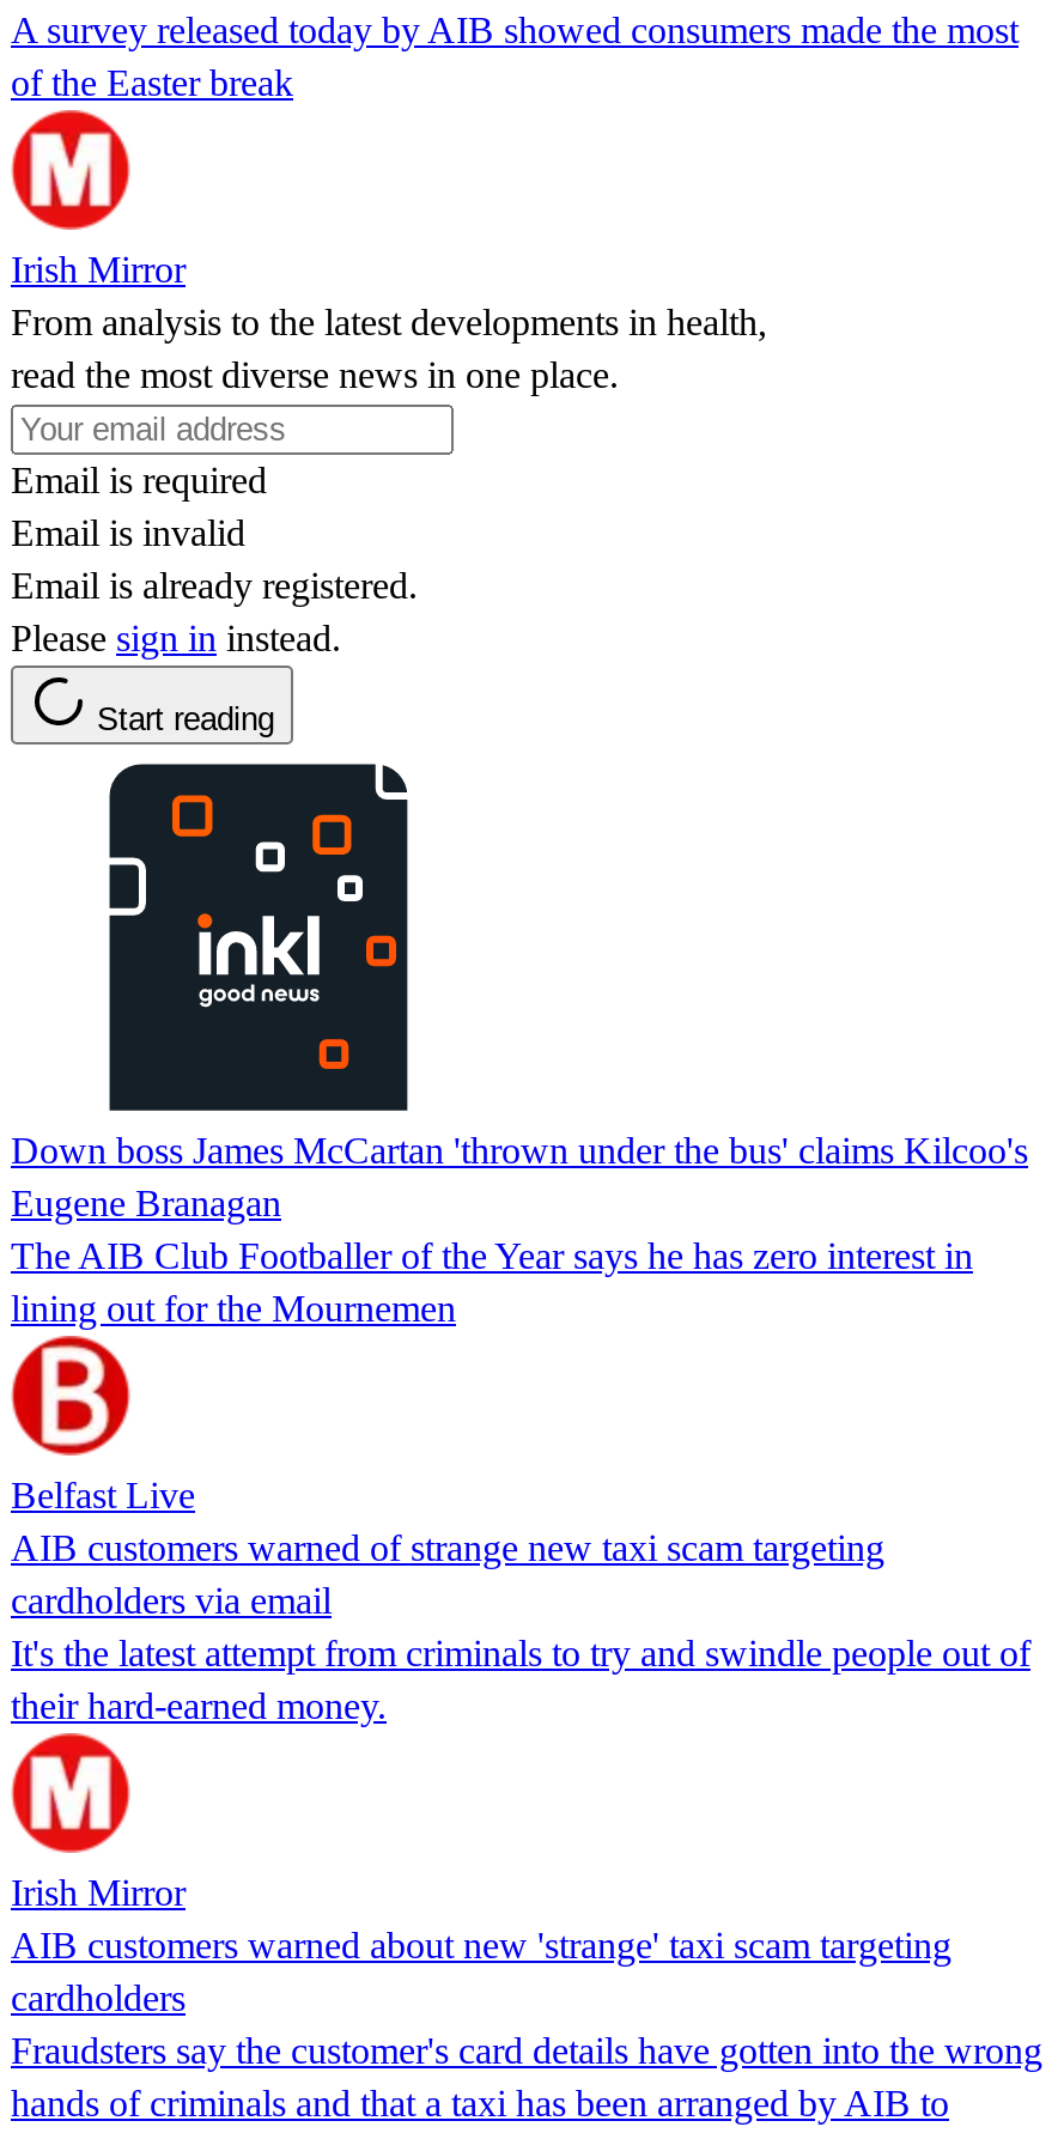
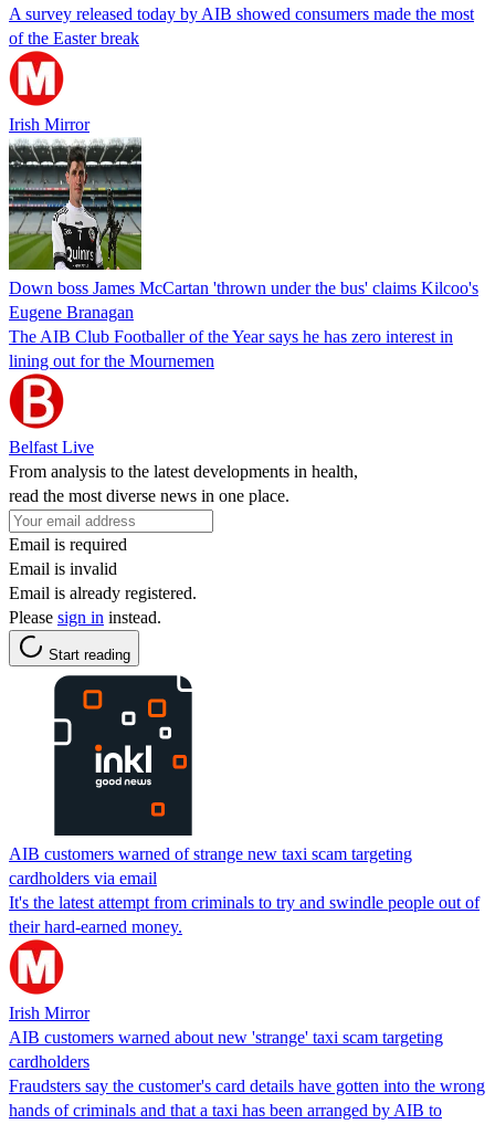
+ [image]

moved down: From analysis to the latest developments in health, | read the most diverse news in one place. | Email is required | Email is invalid | Email is already registered. | Please sign in instead. | Start reading

moved down: [image]

moved up: Down boss James McCartan 'thrown under the bus' claims Kilcoo's | Eugene Branagan | The AIB Club Footballer of the Year says he has zero interest in | lining out for the Mournemen

moved up: [image] | Belfast Live
